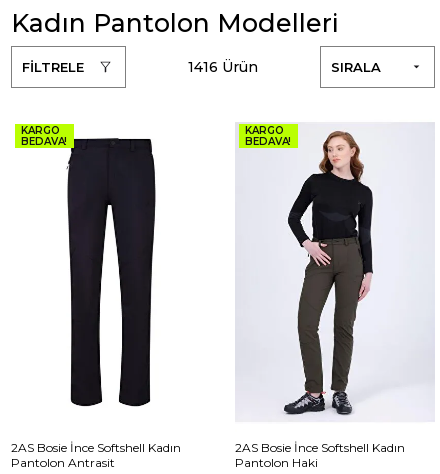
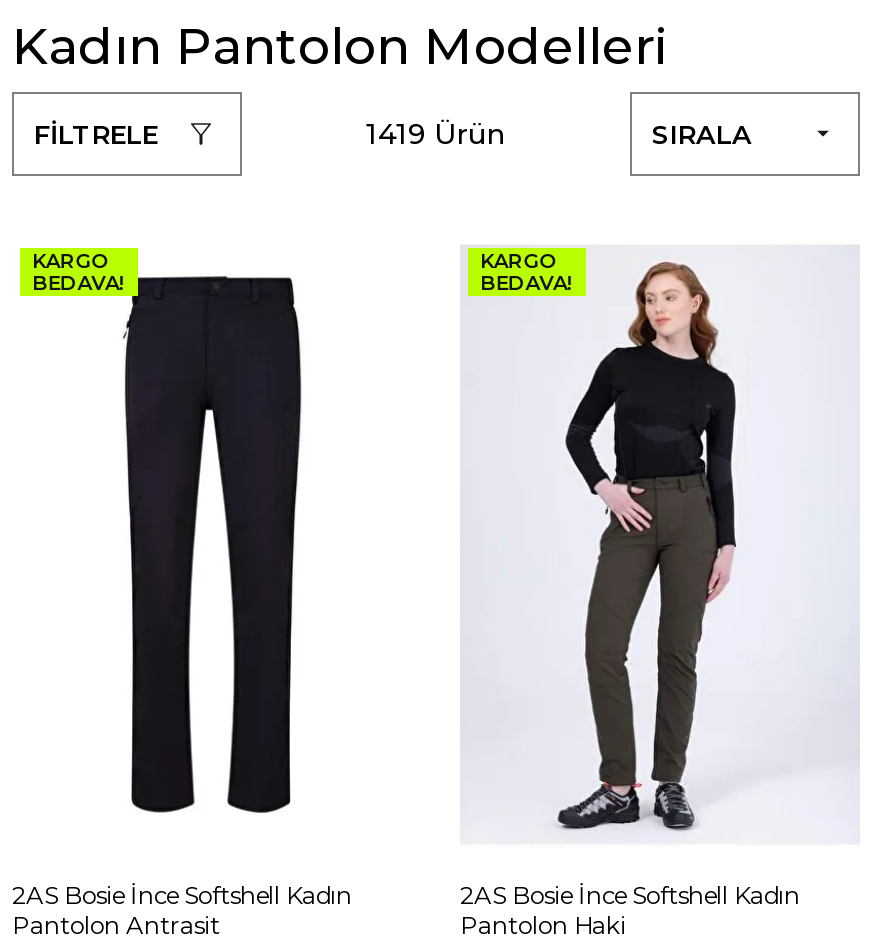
- 1416 Ürün
+ 1419 Ürün
